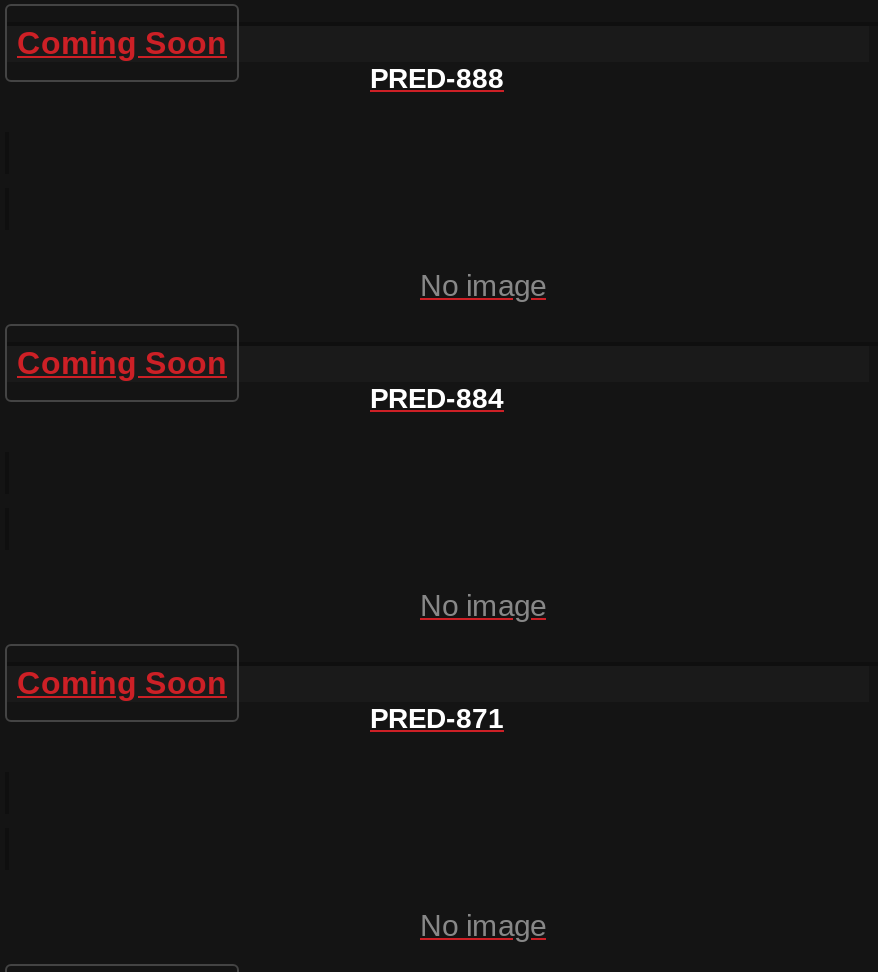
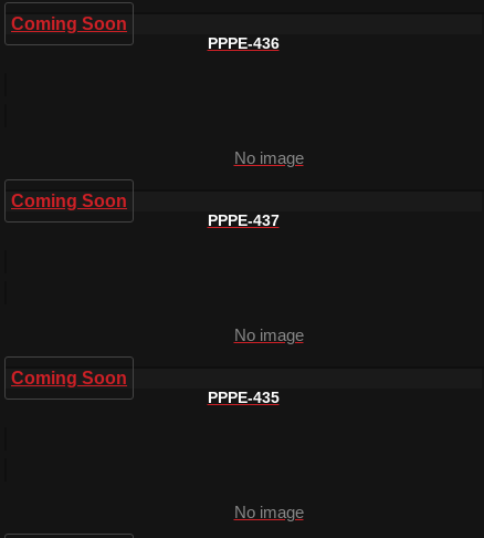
- PRED-888
+ PPPE-436

- PRED-884
+ PPPE-437

- PRED-871
+ PPPE-435
